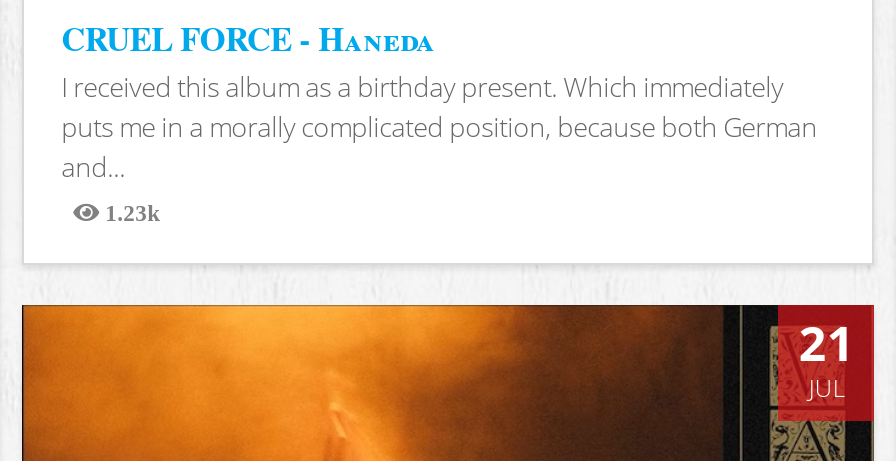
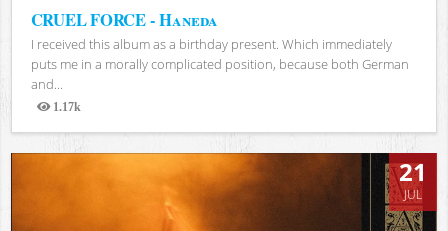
- 1.23k
+ 1.17k
